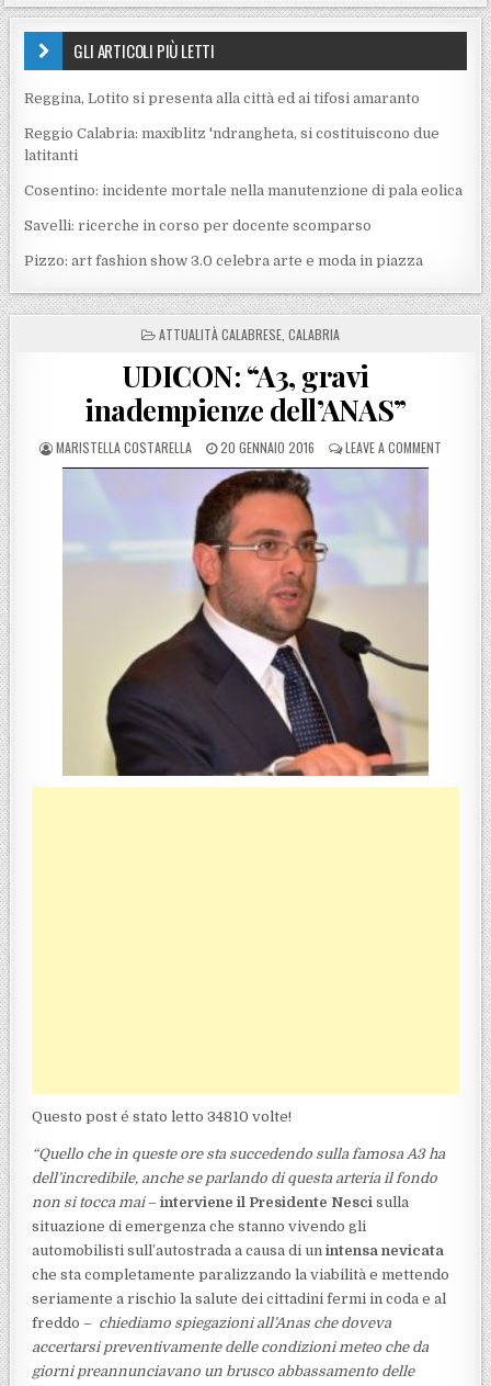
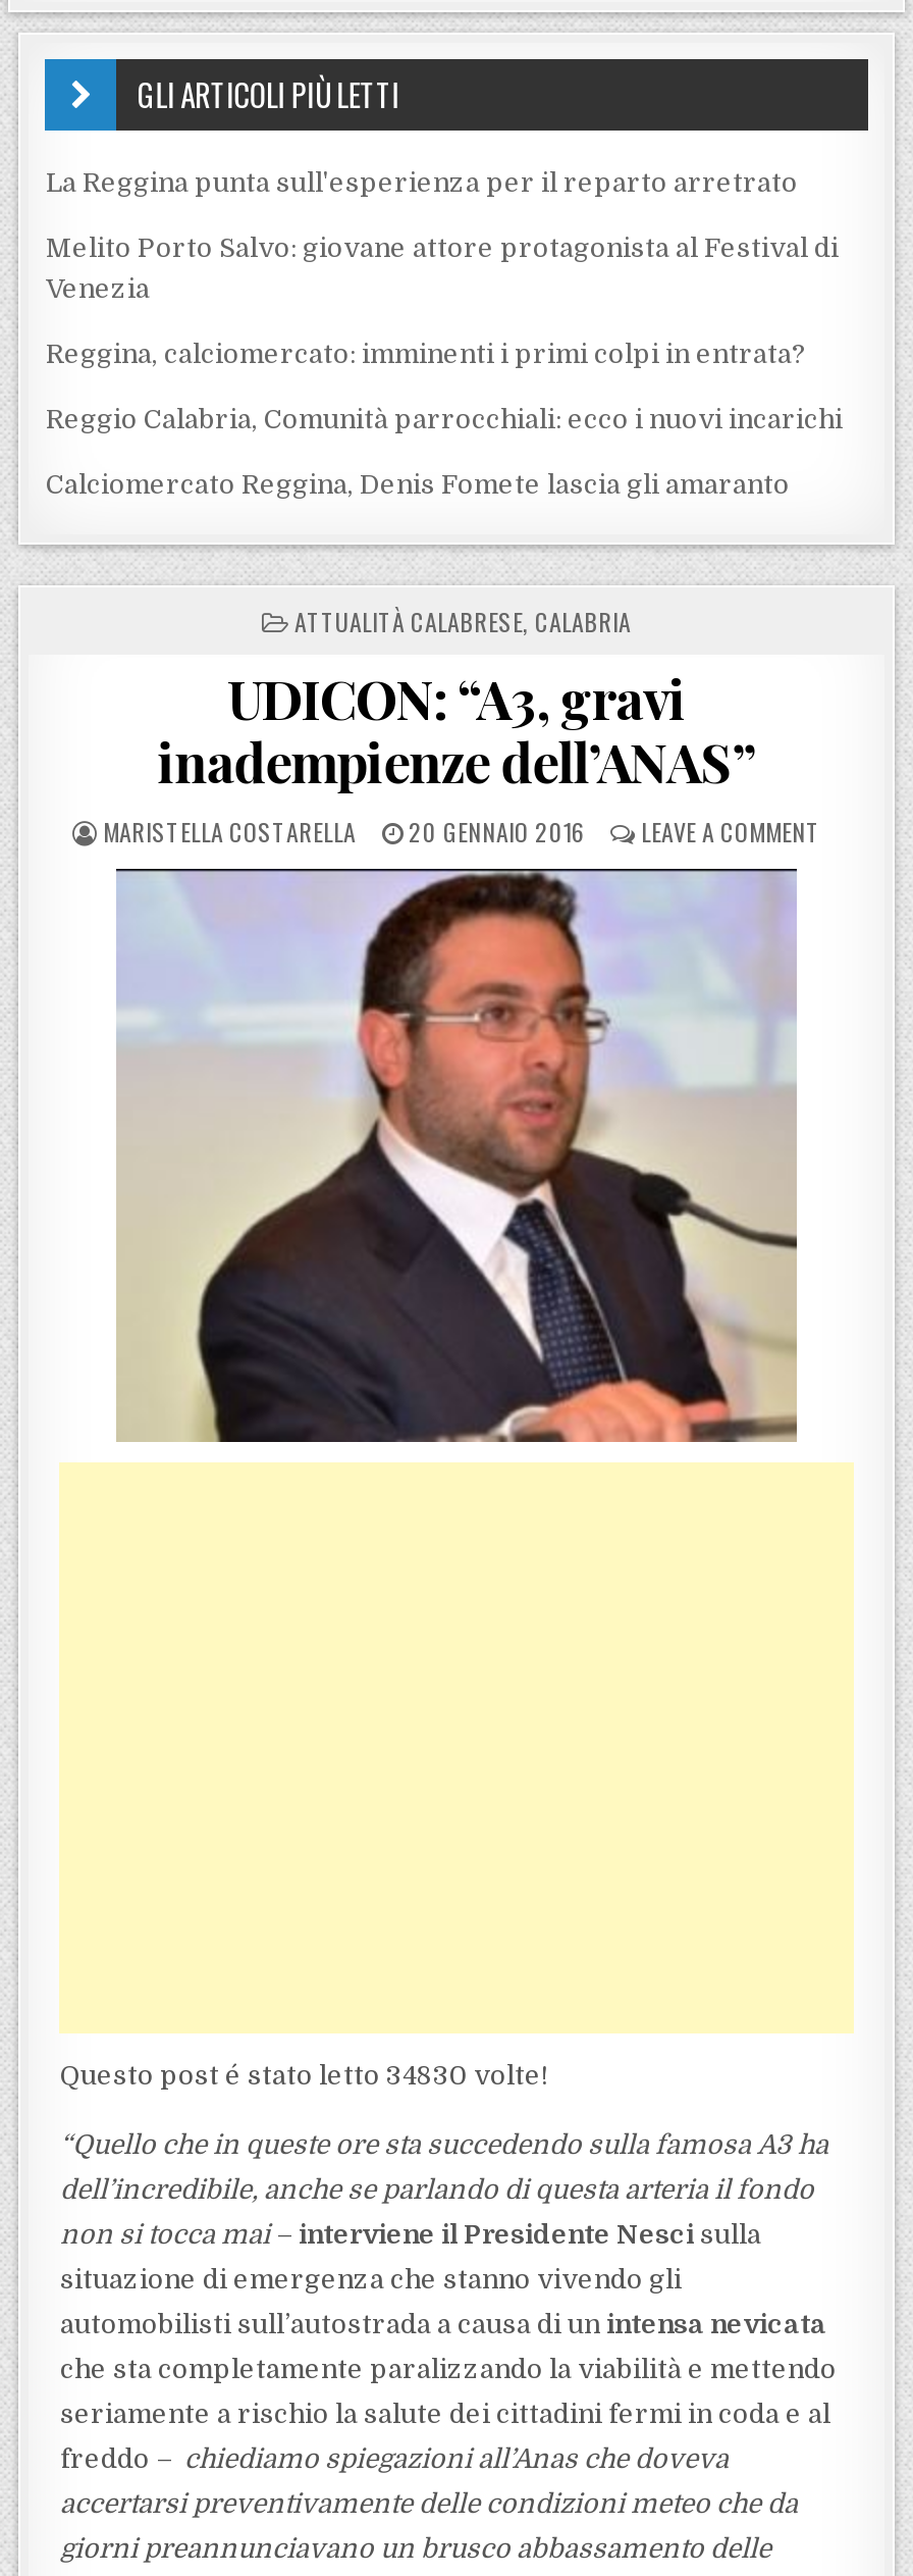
- Reggina, Lotito si presenta alla città ed ai tifosi amaranto
+ La Reggina punta sull'esperienza per il reparto arretrato

- Reggio Calabria: maxiblitz 'ndrangheta, si costituiscono due
- latitanti
+ Melito Porto Salvo: giovane attore protagonista al Festival di
+ Venezia

- Cosentino: incidente mortale nella manutenzione di pala eolica
+ Reggina, calciomercato: imminenti i primi colpi in entrata?

- Savelli: ricerche in corso per docente scomparso
+ Reggio Calabria, Comunità parrocchiali: ecco i nuovi incarichi

- Pizzo: art fashion show 3.0 celebra arte e moda in piazza
+ Calciomercato Reggina, Denis Fomete lascia gli amaranto

- Questo post é stato letto 34810 volte!
+ Questo post é stato letto 34830 volte!
